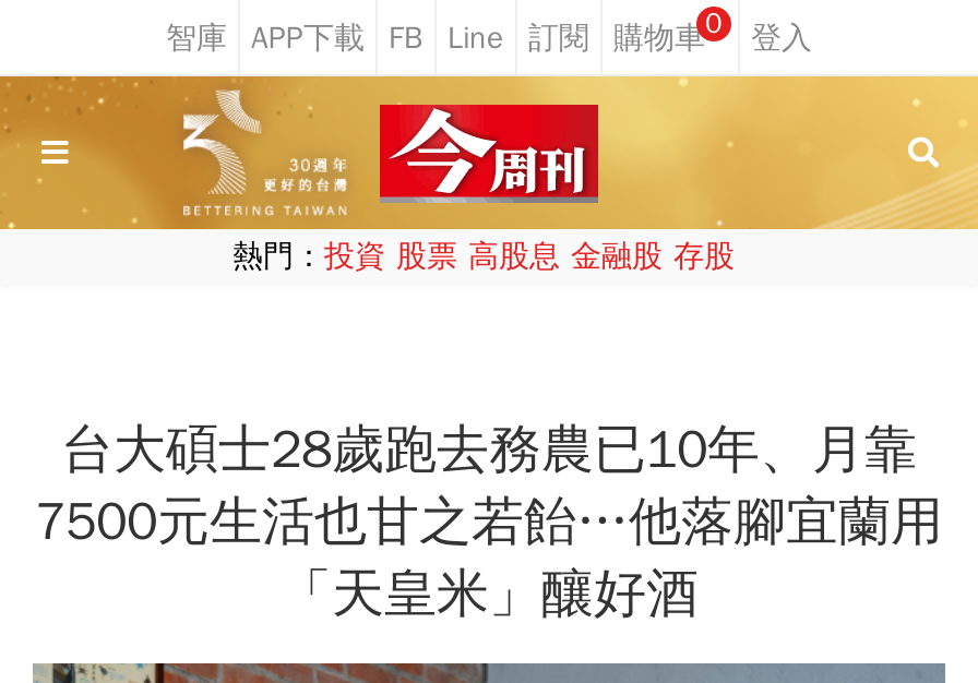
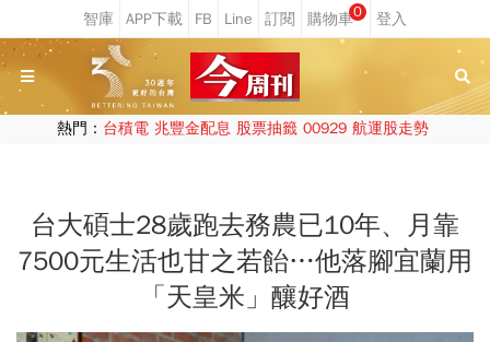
- 熱門：投資 股票 高股息 金融股 存股
+ 熱門：台積電 兆豐金配息 股票抽籤 00929 航運股走勢
